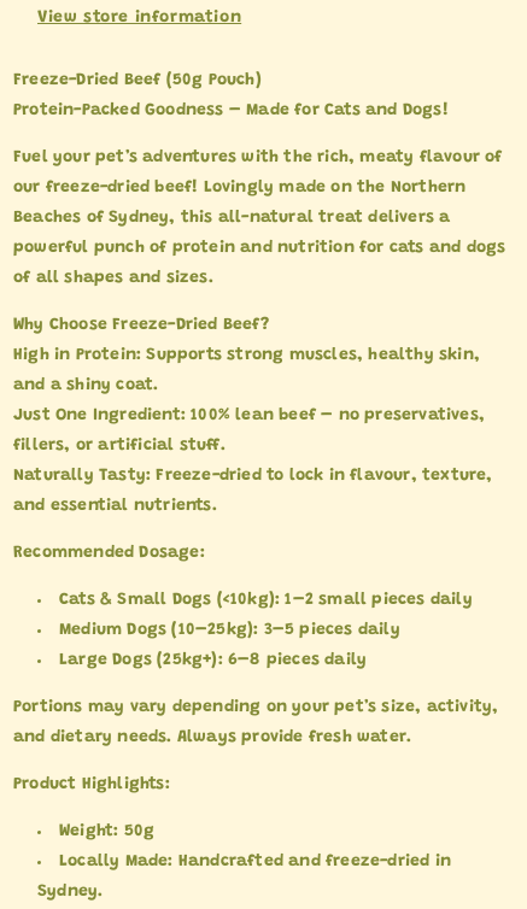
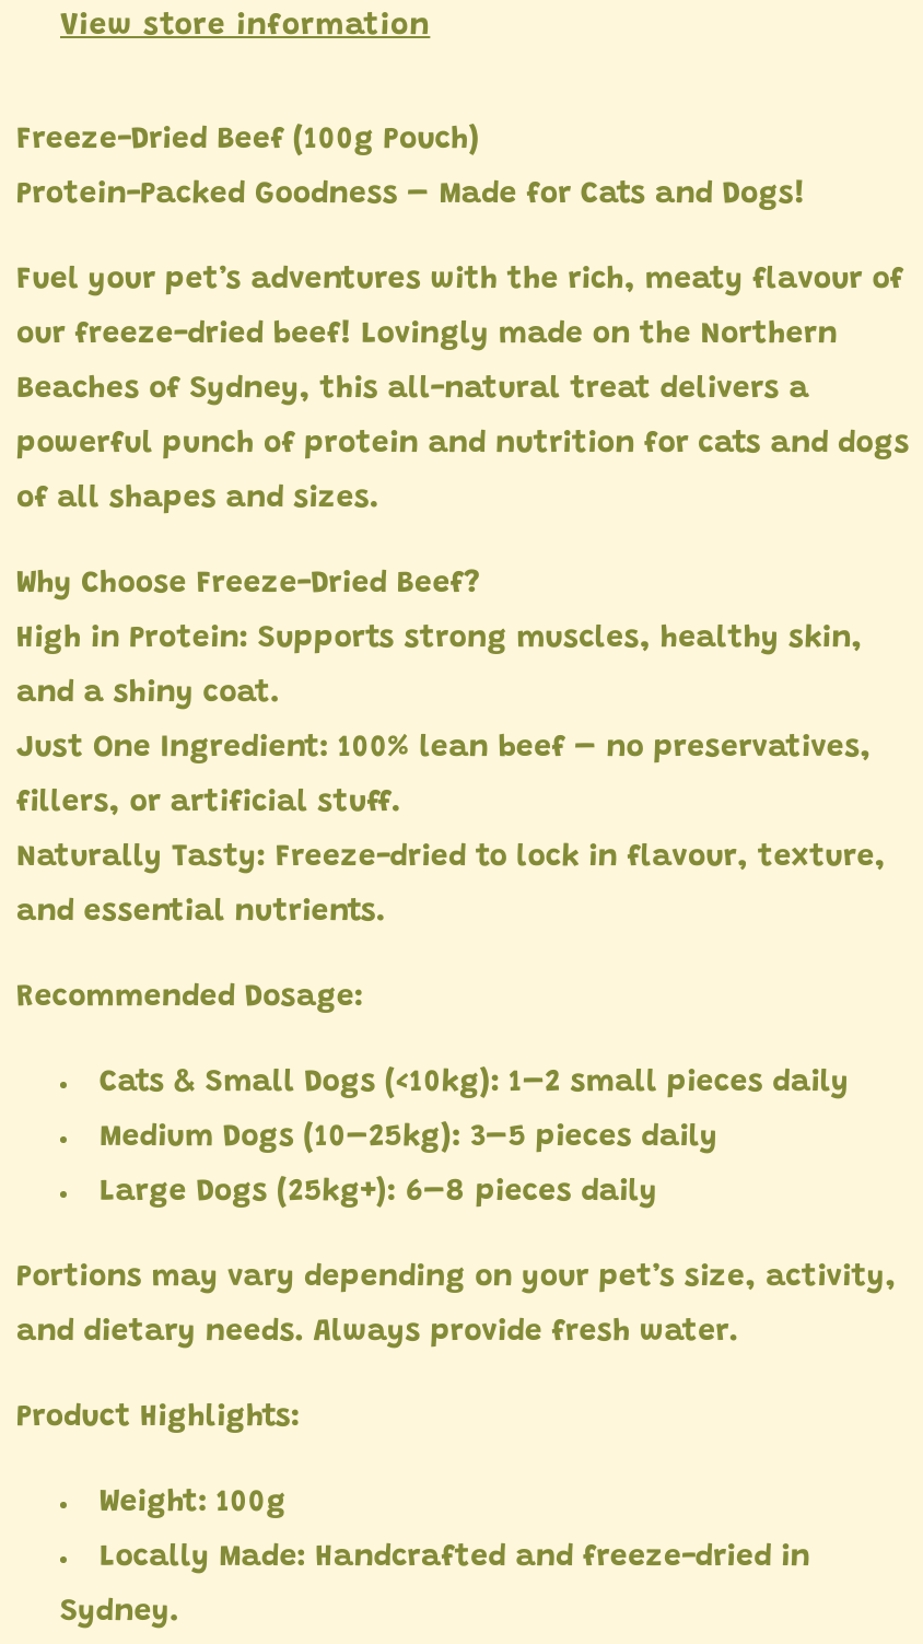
- Freeze-Dried Beef (50g Pouch)
+ Freeze-Dried Beef (100g Pouch)

- Weight: 50g
+ Weight: 100g
